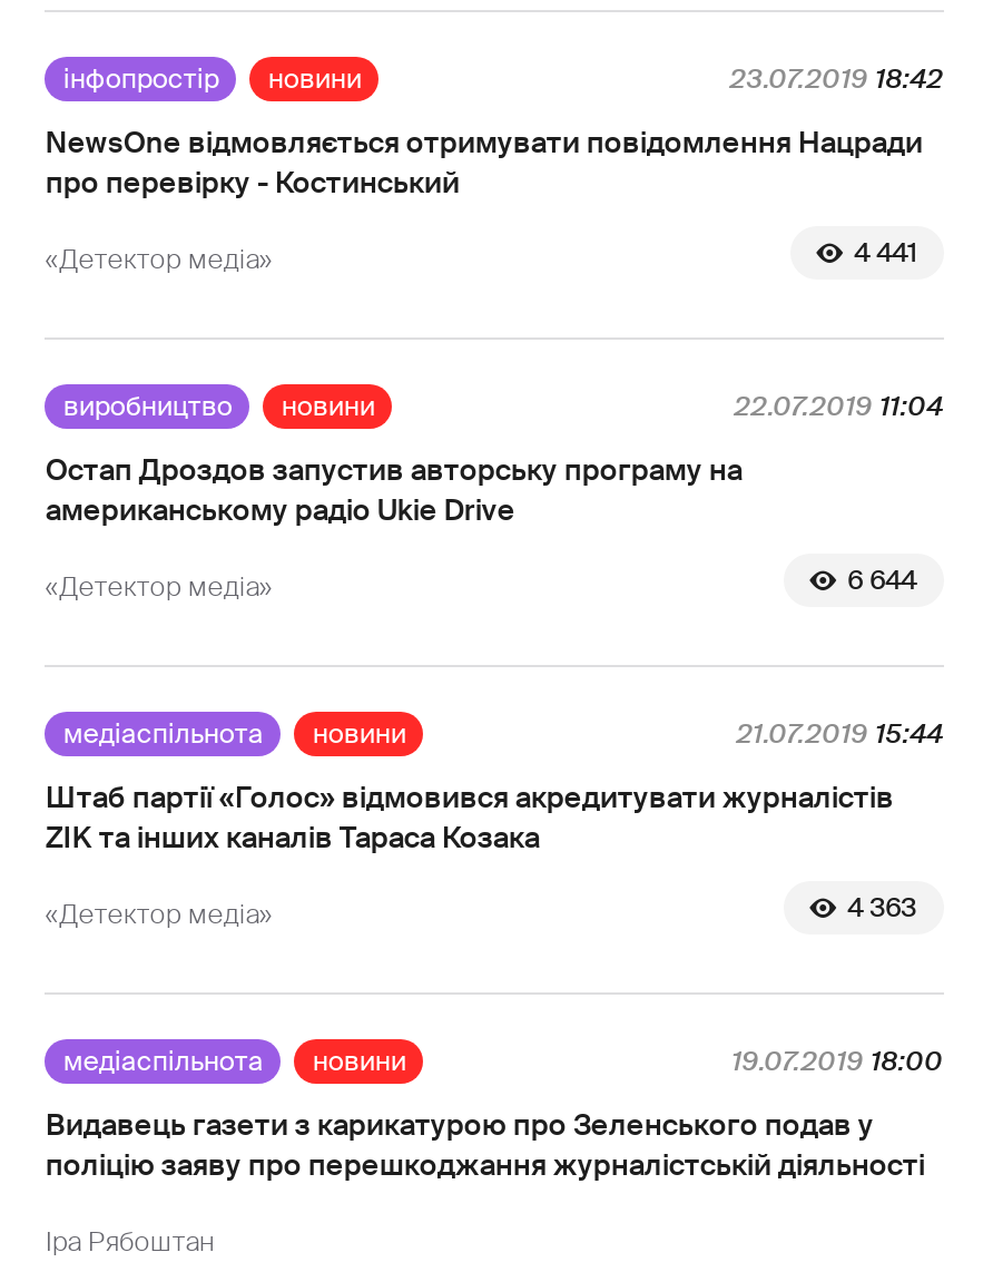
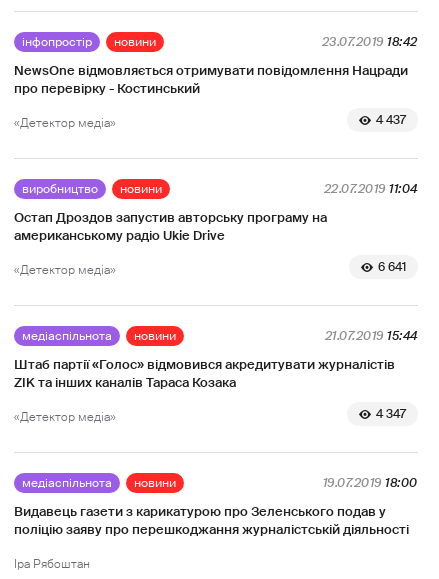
- 4 441
+ 4 437

- 6 644
+ 6 641

- 4 363
+ 4 347
